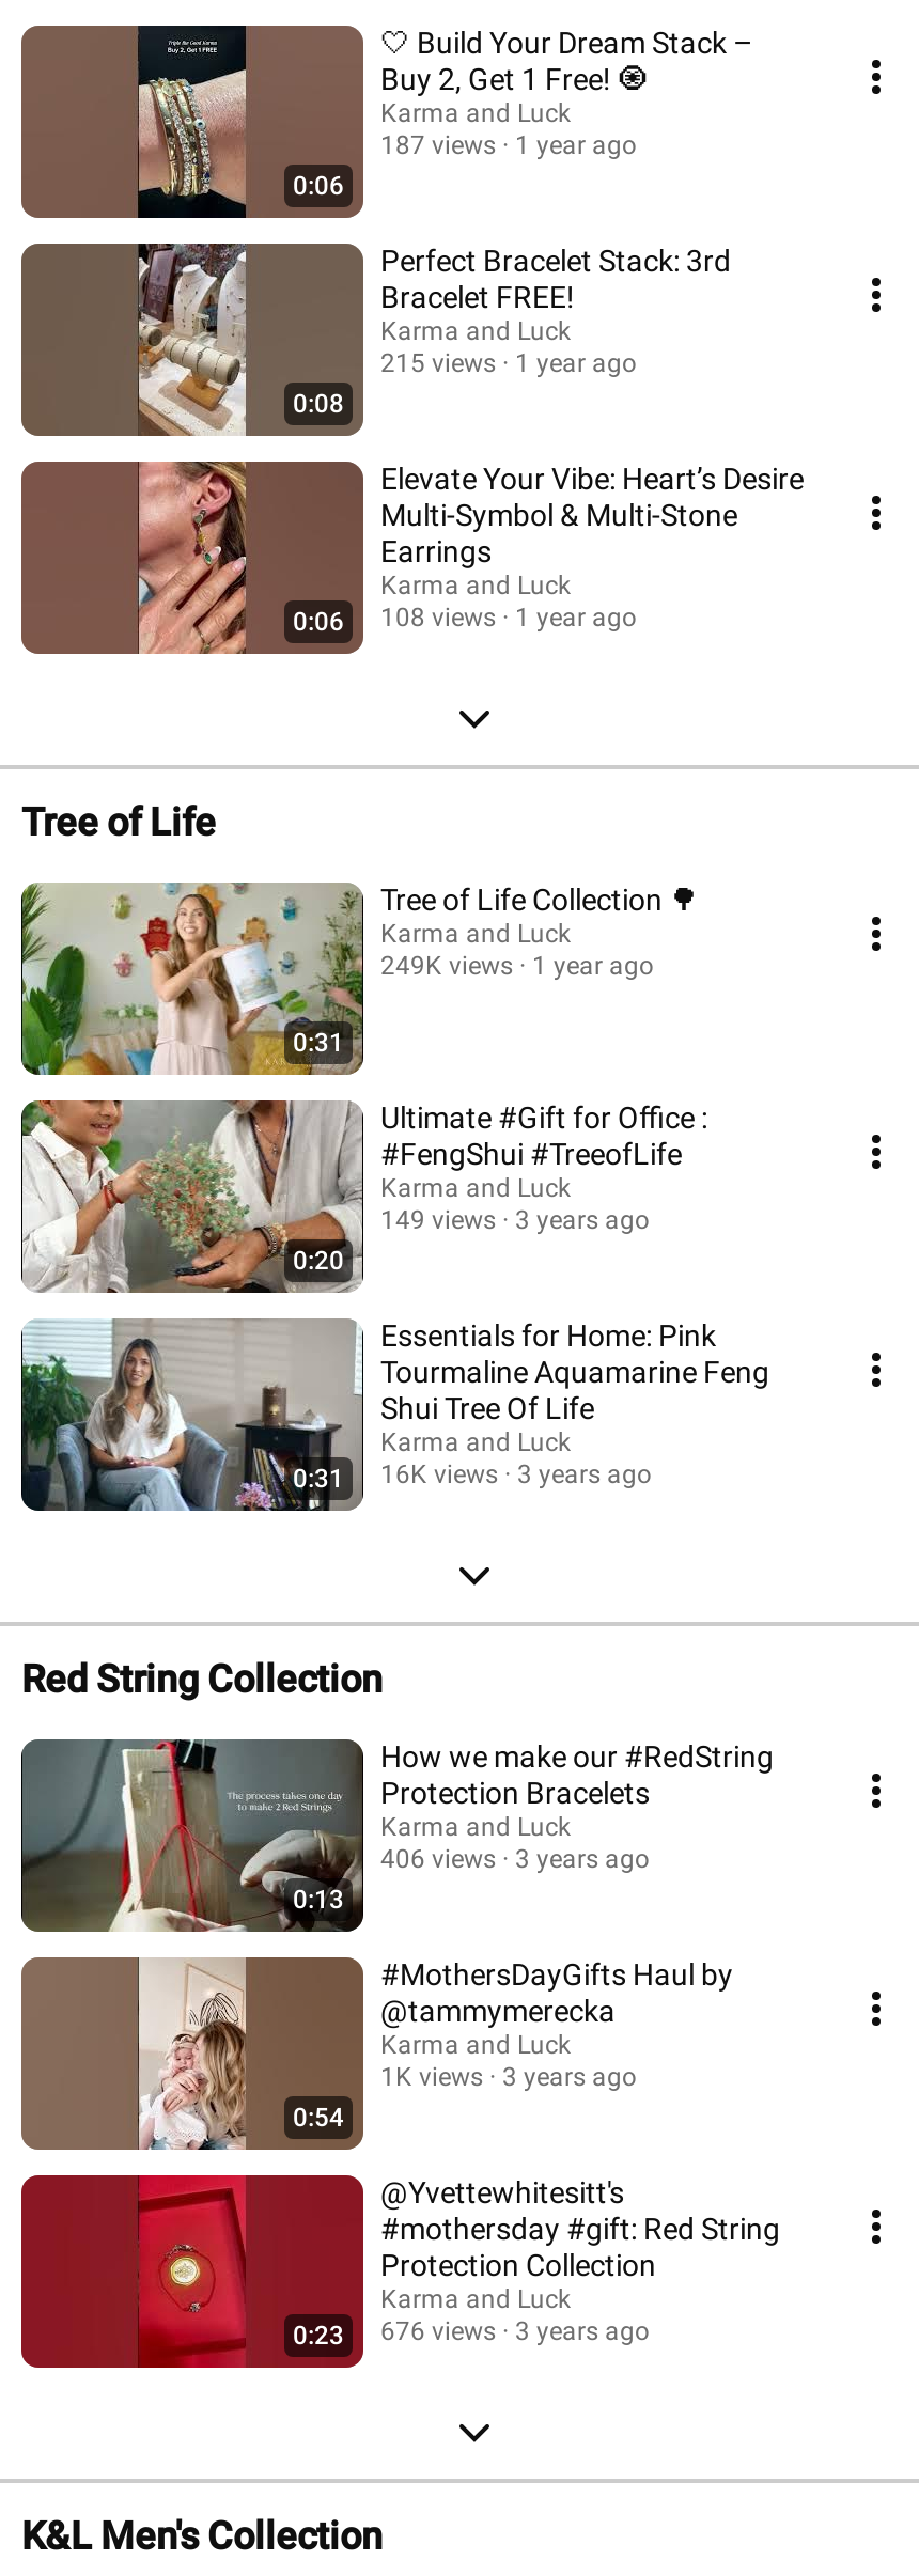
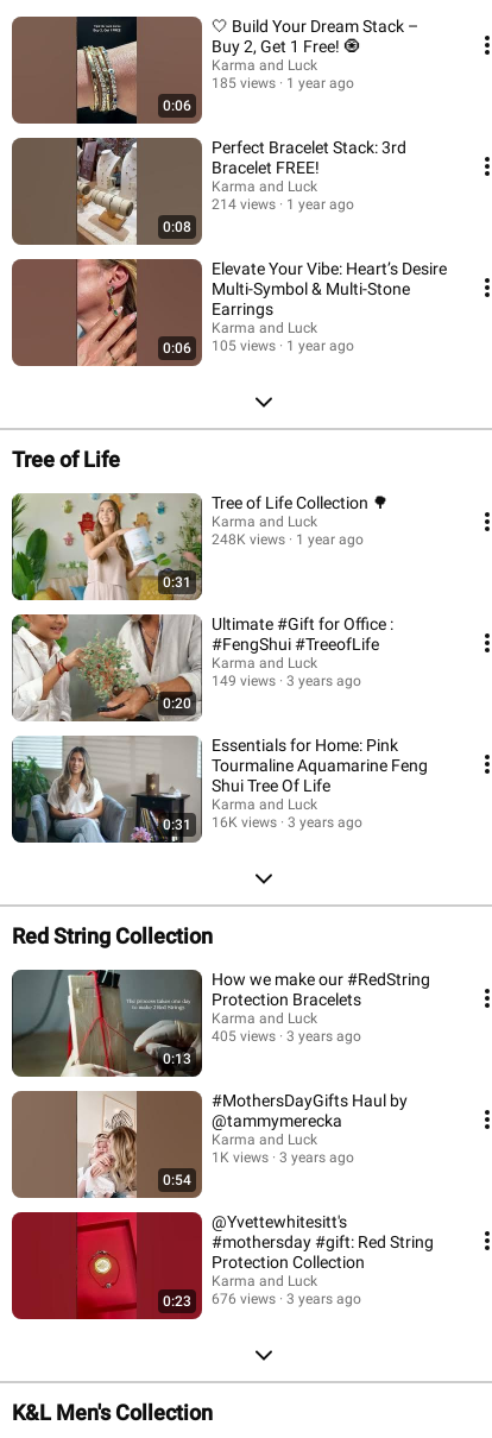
- 187 views 1 year ago
+ 185 views 1 year ago

- 215 views 1 year ago
+ 214 views 1 year ago

- 0:06 108 views 1 year ago
+ 0:06 105 views 1 year ago

- 249K views 1 year ago
+ 248K views 1 year ago

- 406 views 3 years ago
+ 405 views 3 years ago
